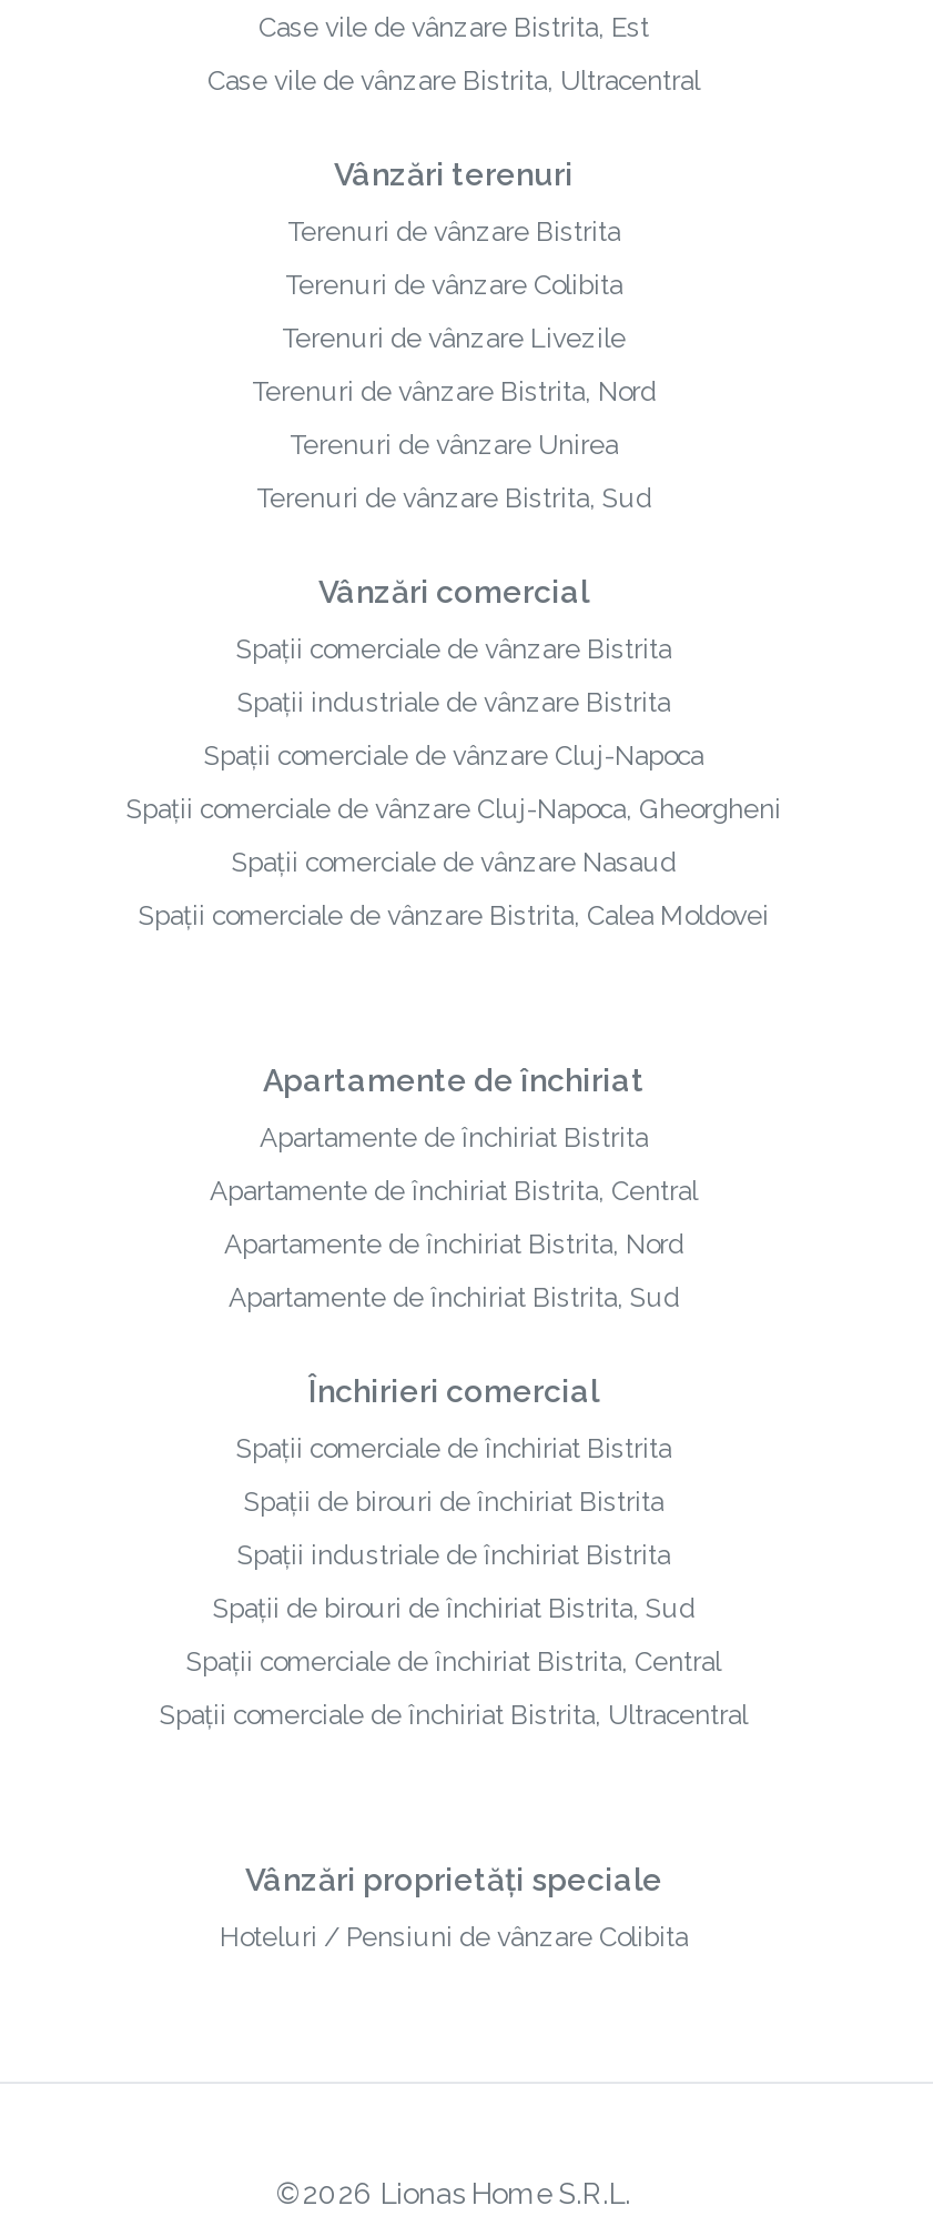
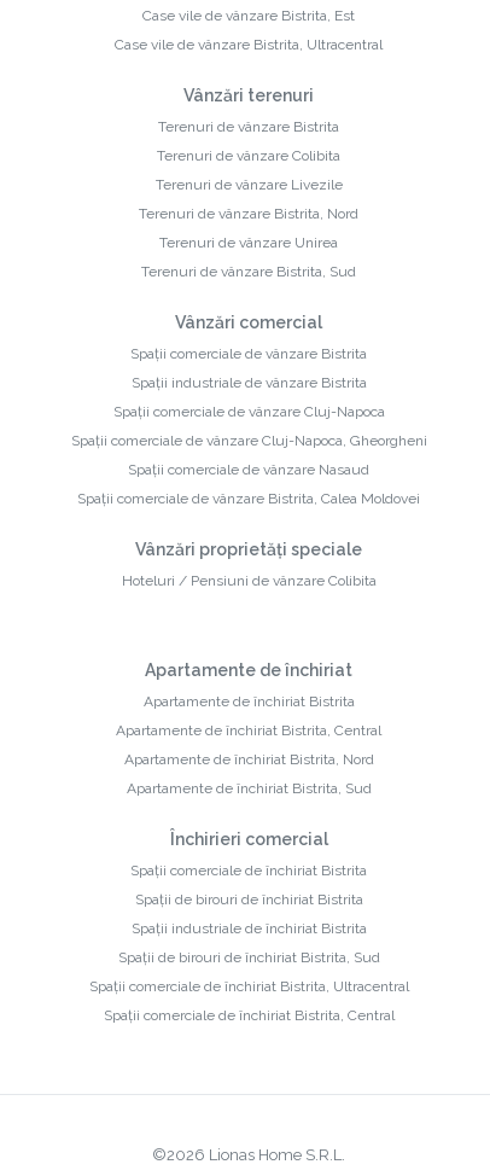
moved down: Apartamente de închiriat | Apartamente de închiriat Bistrita | Apartamente de închiriat Bistrita, Central | ... | Spații industriale de închiriat Bistrita | Spații de birouri de închiriat Bistrita, Sud

moved down: Spații comerciale de închiriat Bistrita, Central

moved down: Spații comerciale de închiriat Bistrita, Ultracentral

moved up: Vânzări proprietăți speciale | Hoteluri / Pensiuni de vânzare Colibita
